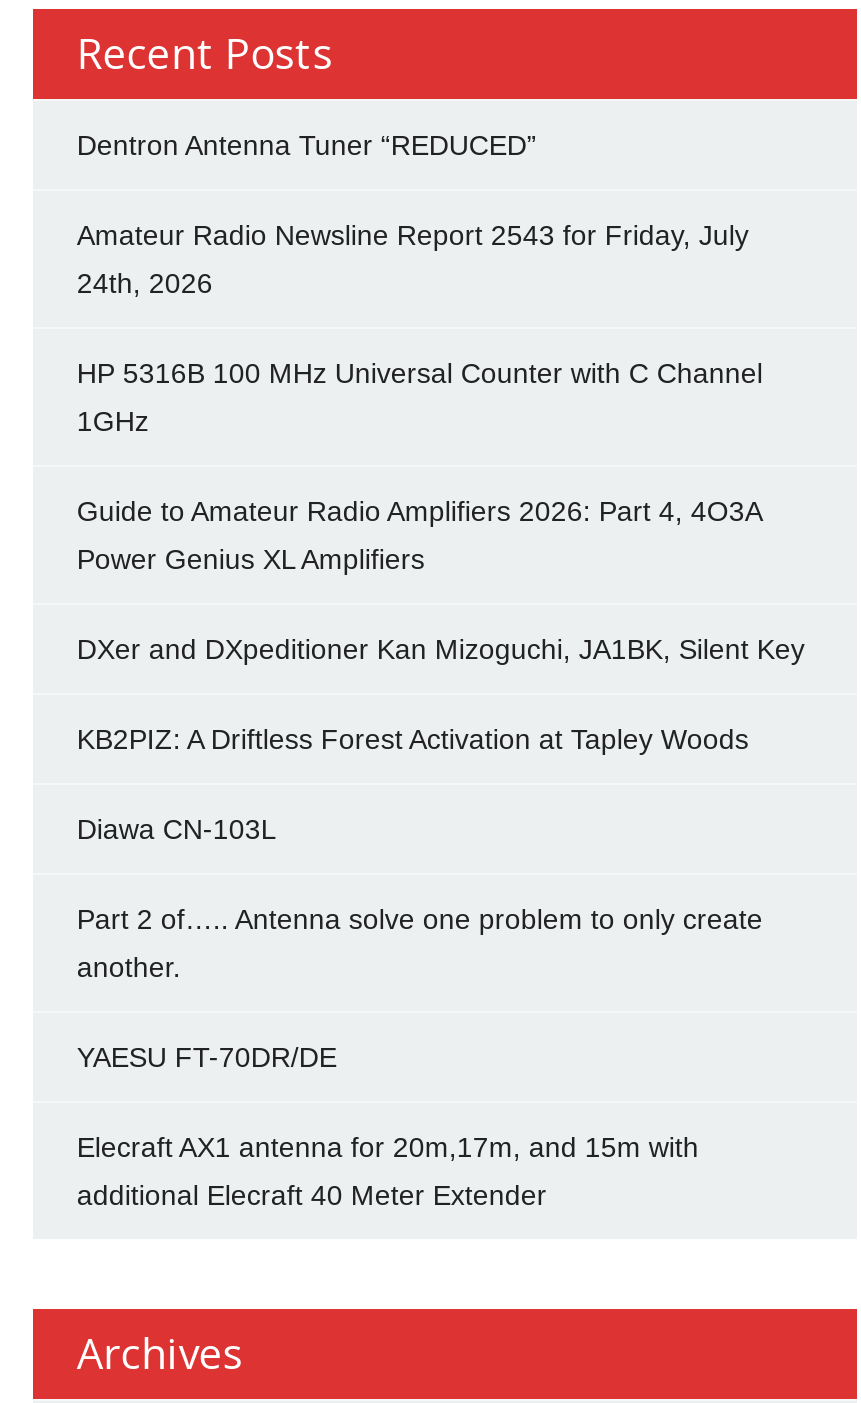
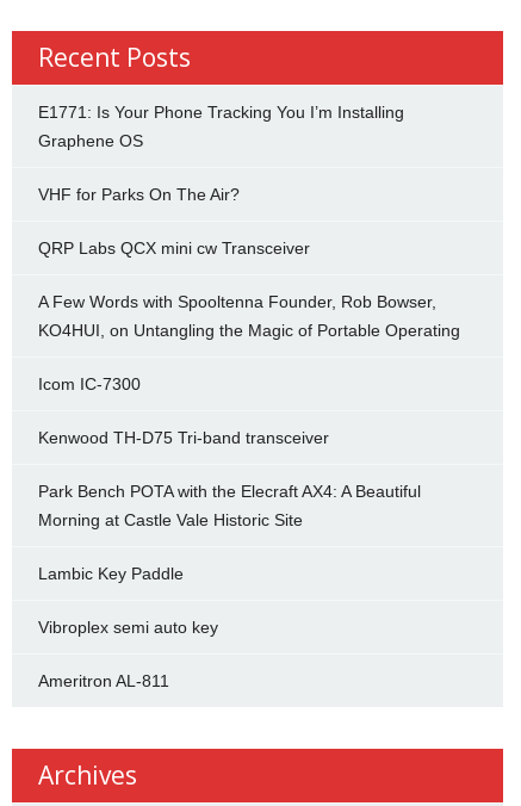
- Dentron Antenna Tuner “REDUCED”
- Amateur Radio Newsline Report 2543 for Friday, July
- 24th, 2026
- HP 5316B 100 MHz Universal Counter with C Channel
- 1GHz
- Guide to Amateur Radio Amplifiers 2026: Part 4, 4O3A
- Power Genius XL Amplifiers
- DXer and DXpeditioner Kan Mizoguchi, JA1BK, Silent Key
- KB2PIZ: A Driftless Forest Activation at Tapley Woods
- Diawa CN-103L
- Part 2 of….. Antenna solve one problem to only create
- another.
- YAESU FT-70DR/DE
- Elecraft AX1 antenna for 20m,17m, and 15m with
- additional Elecraft 40 Meter Extender
+ E1771: Is Your Phone Tracking You I’m Installing
+ Graphene OS
+ VHF for Parks On The Air?
+ QRP Labs QCX mini cw Transceiver
+ A Few Words with Spooltenna Founder, Rob Bowser,
+ KO4HUI, on Untangling the Magic of Portable Operating
+ Icom IC-7300
+ Kenwood TH-D75 Tri-band transceiver
+ Park Bench POTA with the Elecraft AX4: A Beautiful
+ Morning at Castle Vale Historic Site
+ Lambic Key Paddle
+ Vibroplex semi auto key
+ Ameritron AL-811
